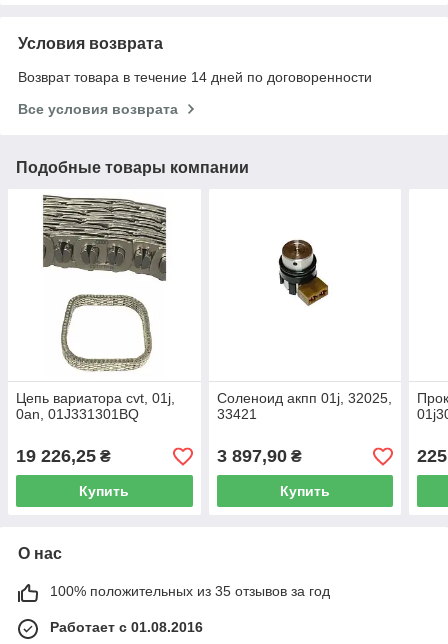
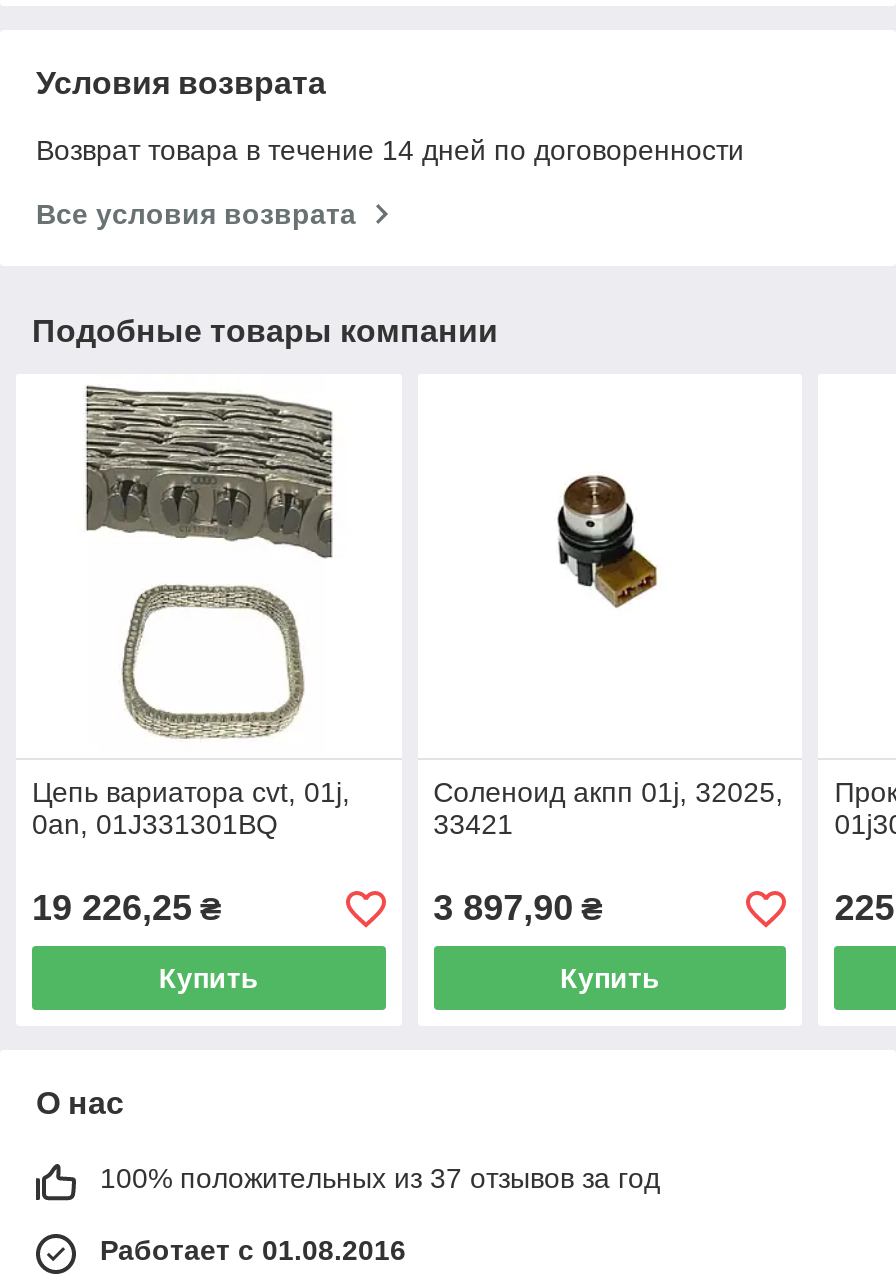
- 100% положительных из 35 отзывов за год
+ 100% положительных из 37 отзывов за год
